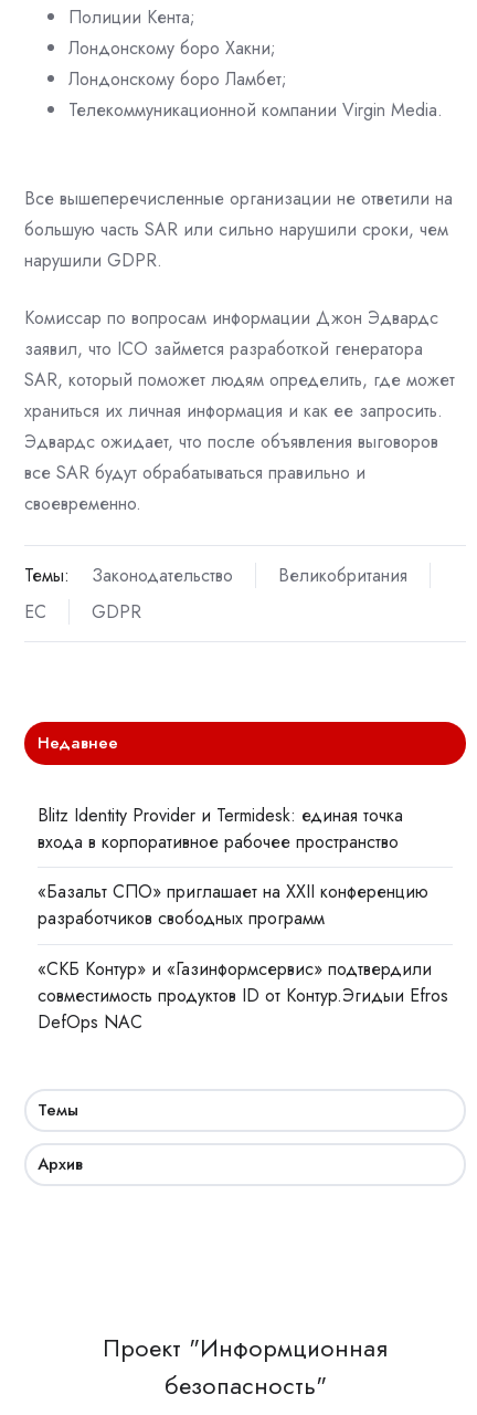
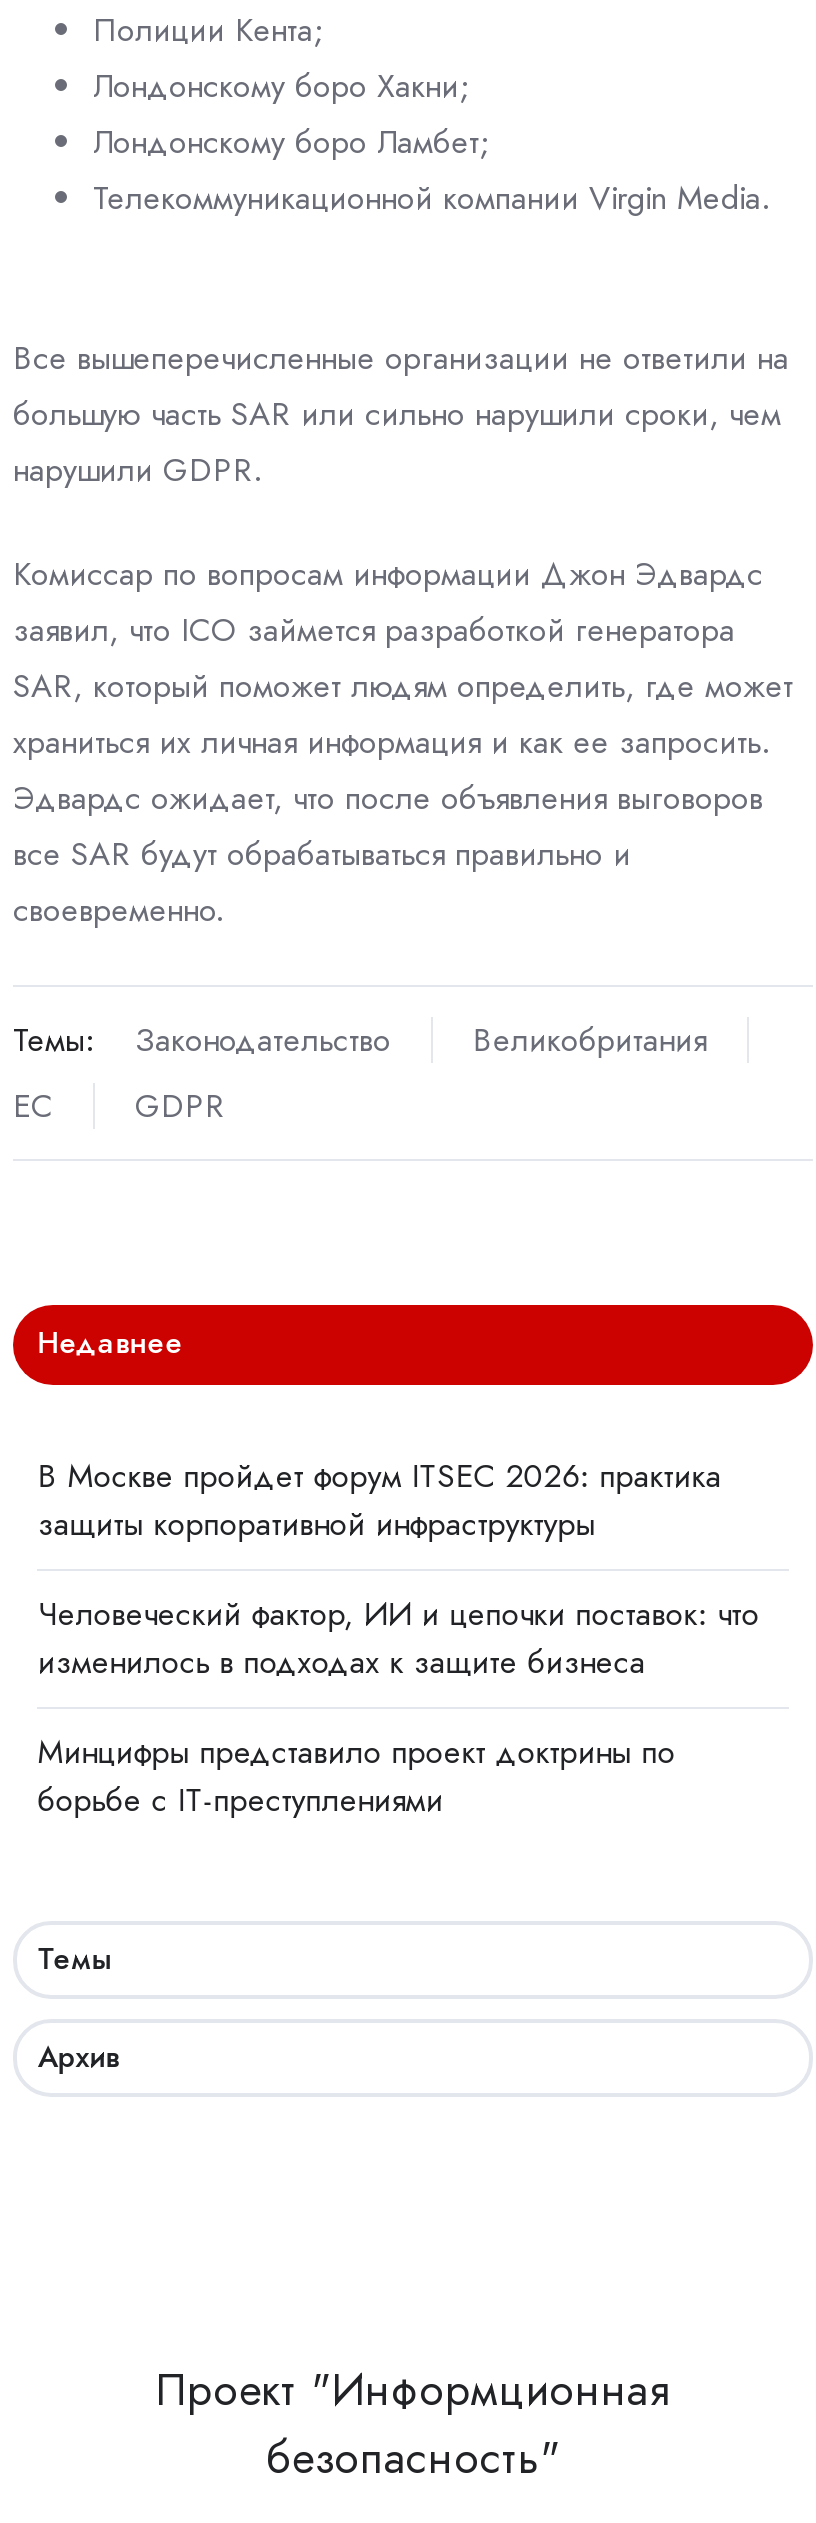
- Blitz Identity Provider и Termidesk: единая точка
- входа в корпоративное рабочее пространство
+ В Москве пройдет форум ITSEC 2026: практика
+ защиты корпоративной инфраструктуры

- «Базальт СПО» приглашает на XXII конференцию
- разработчиков свободных программ
+ Человеческий фактор, ИИ и цепочки поставок: что
+ изменилось в подходах к защите бизнеса

- «СКБ Контур» и «Газинформсервис» подтвердили
- совместимость продуктов ID от Контур.Эгидыи Efros
- DefOps NAC
+ Минцифры представило проект доктрины по
+ борьбе с IT-преступлениями
